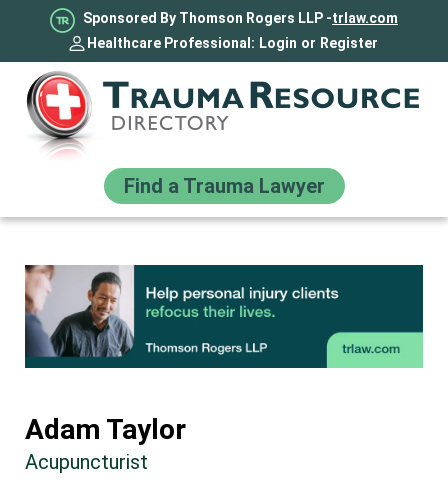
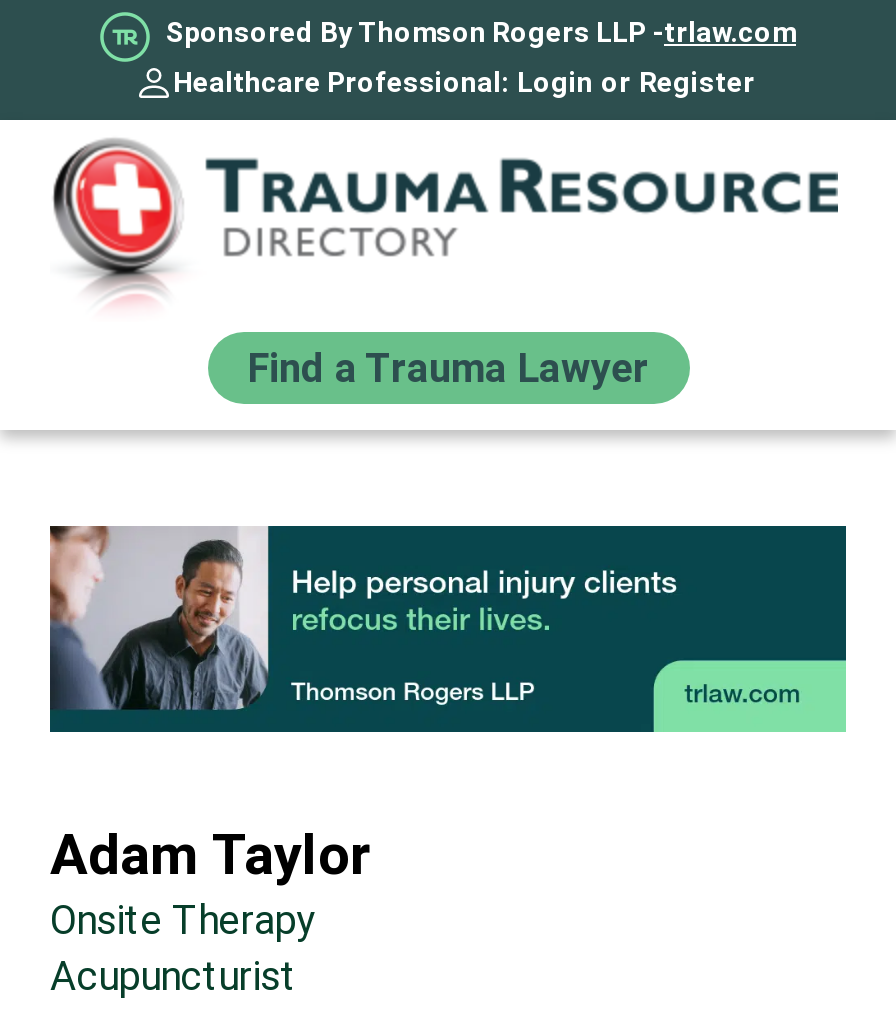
+ Onsite Therapy
